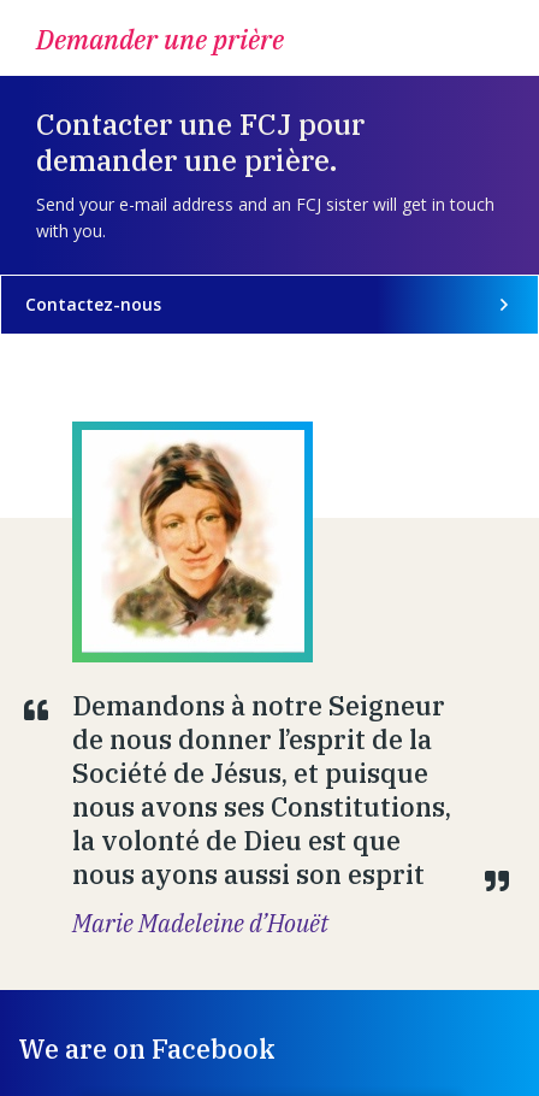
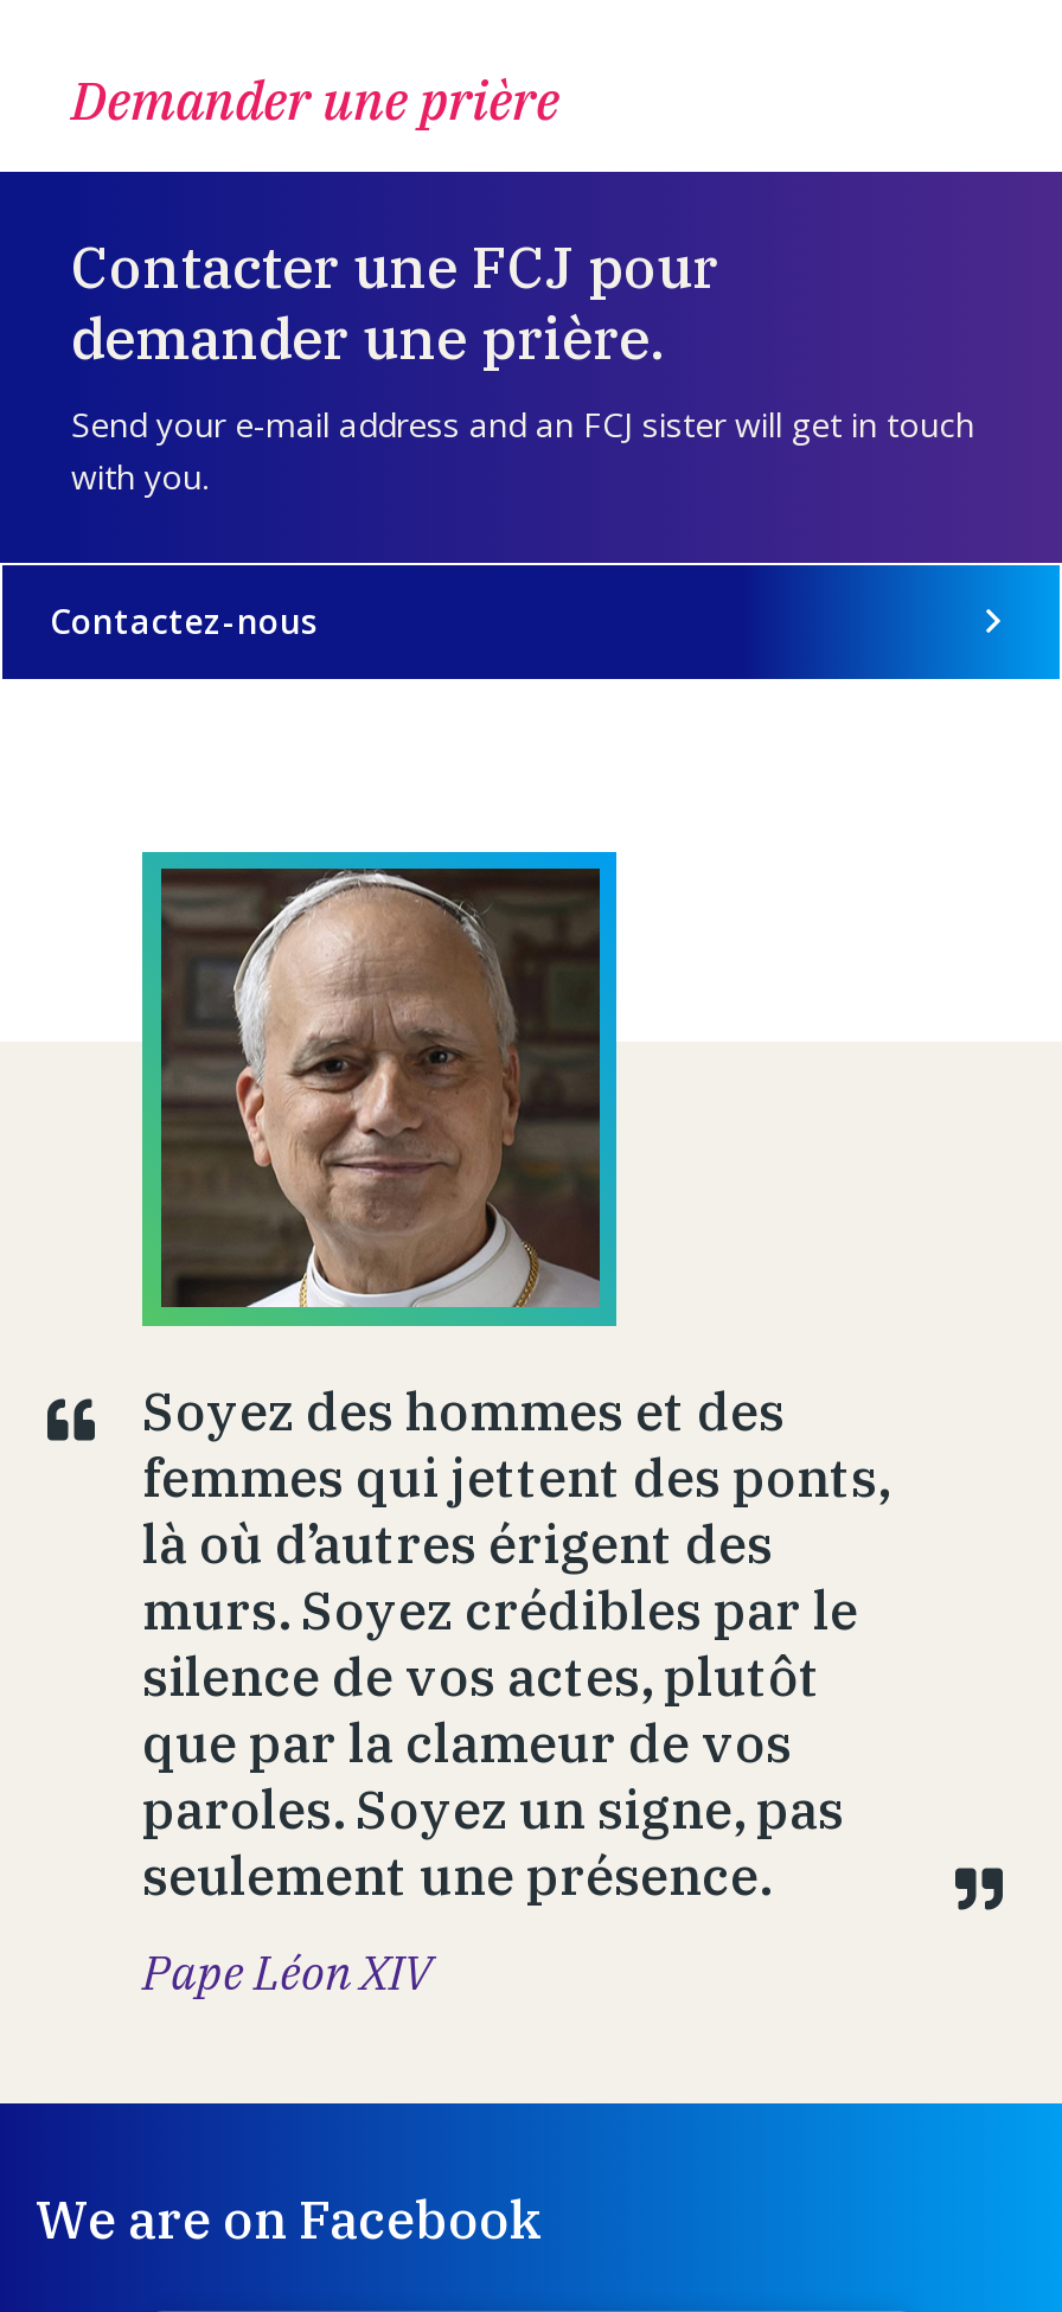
- [image]
+ [image]

- Demandons à notre Seigneur
- de nous donner l’esprit de la
- Société de Jésus, et puisque
- nous avons ses Constitutions,
- la volonté de Dieu est que
- nous ayons aussi son esprit
- Marie Madeleine d’Houët
+ Soyez des hommes et des
+ femmes qui jettent des ponts,
+ là où d’autres érigent des
+ murs. Soyez crédibles par le
+ silence de vos actes, plutôt
+ que par la clameur de vos
+ paroles. Soyez un signe, pas
+ seulement une présence.
+ Pape Léon XIV
